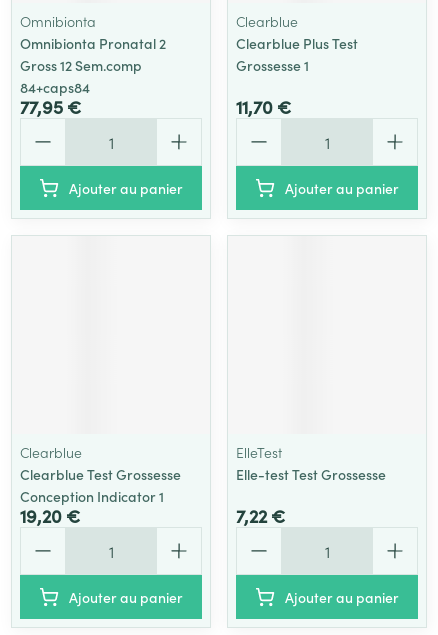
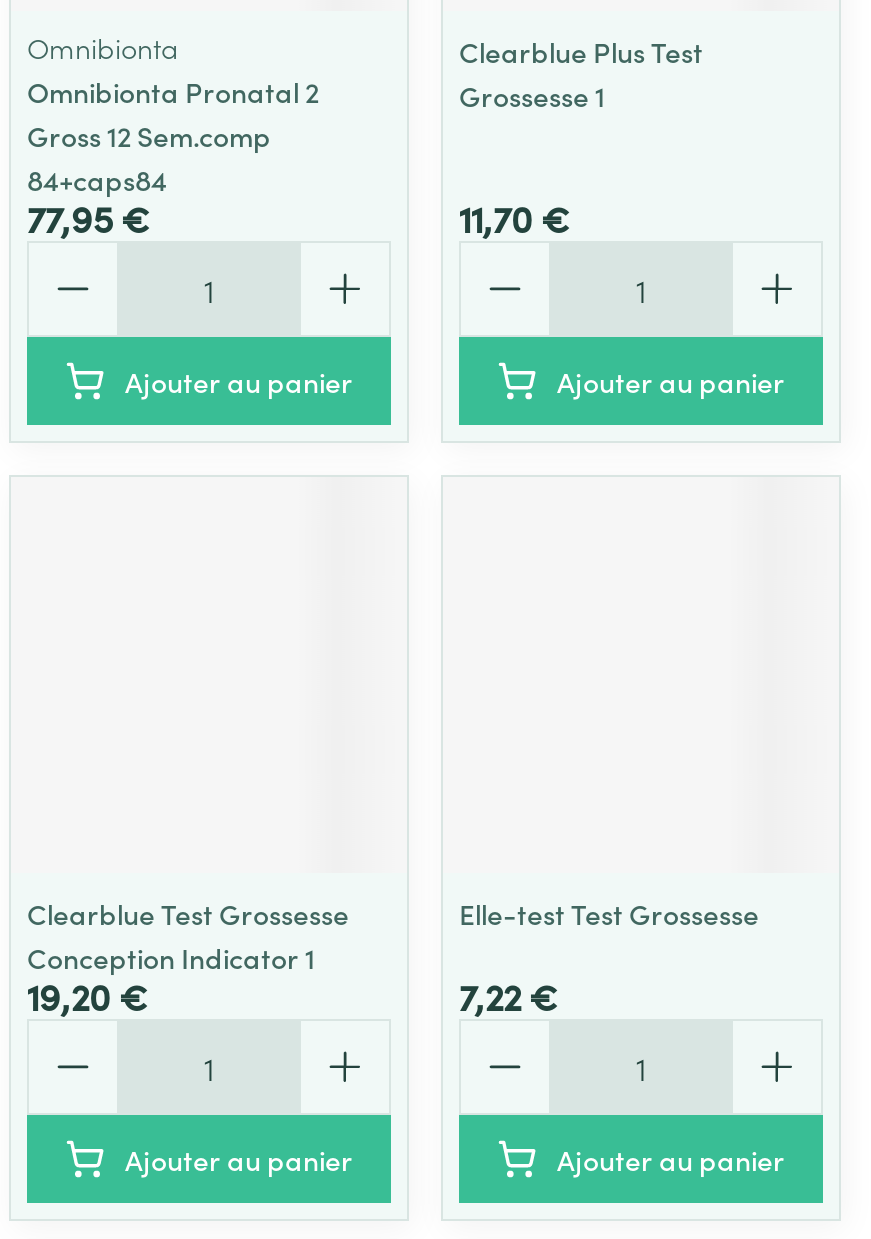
- Clearblue

- Clearblue

- ElleTest
